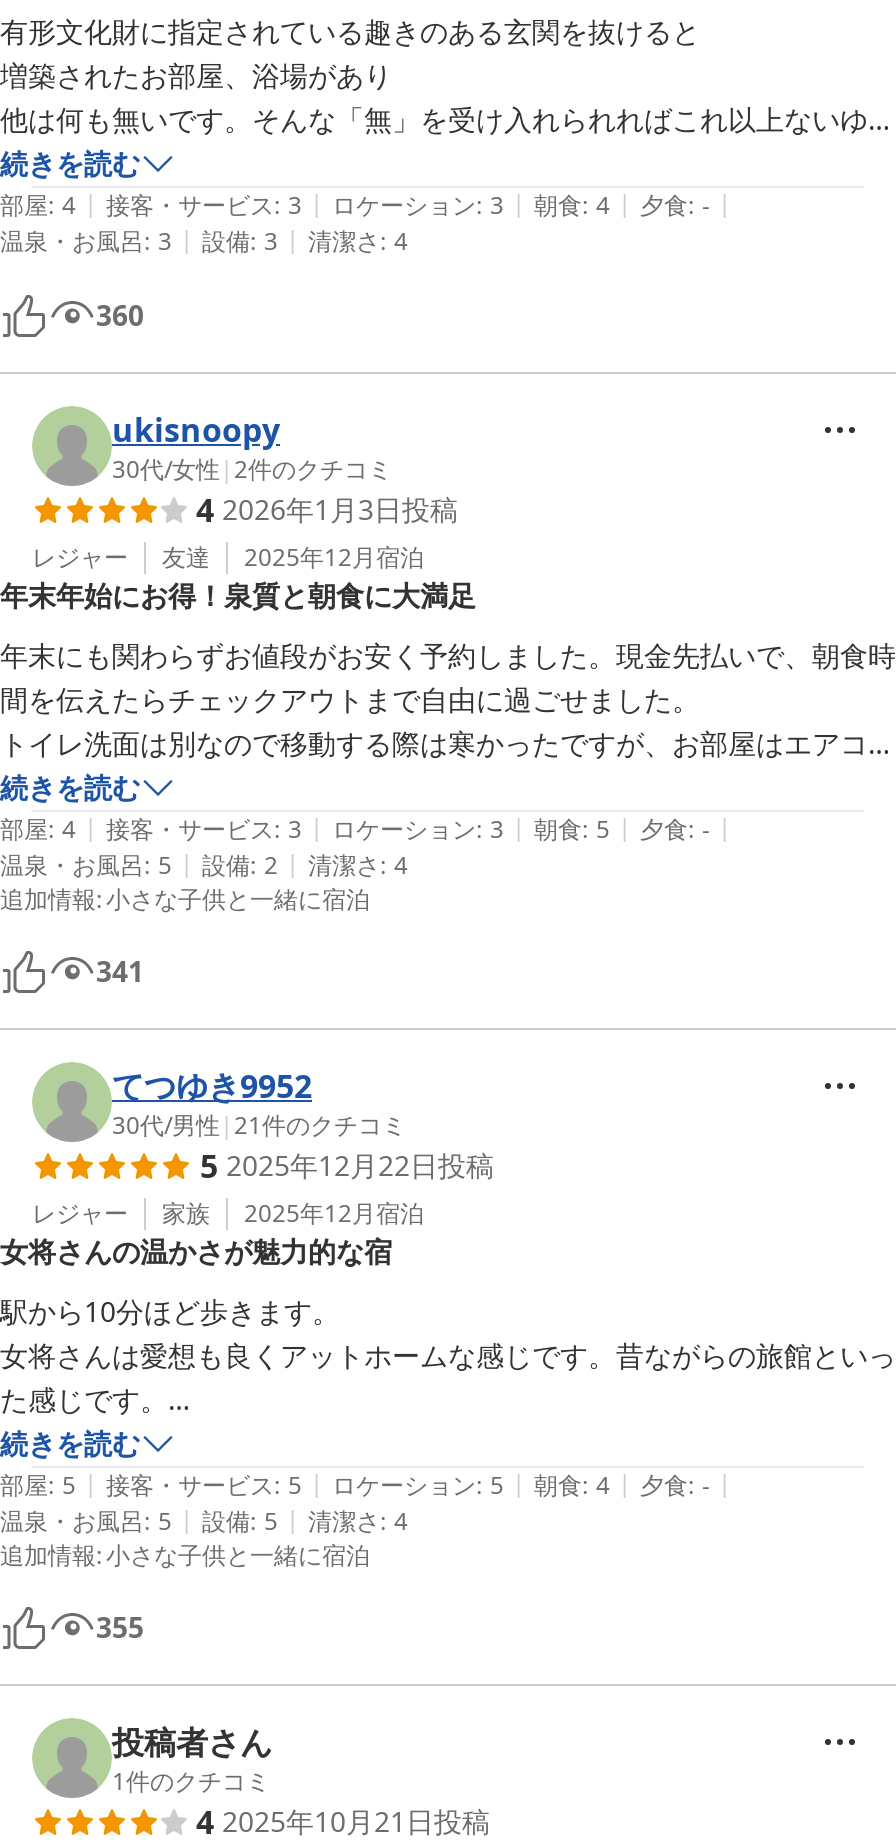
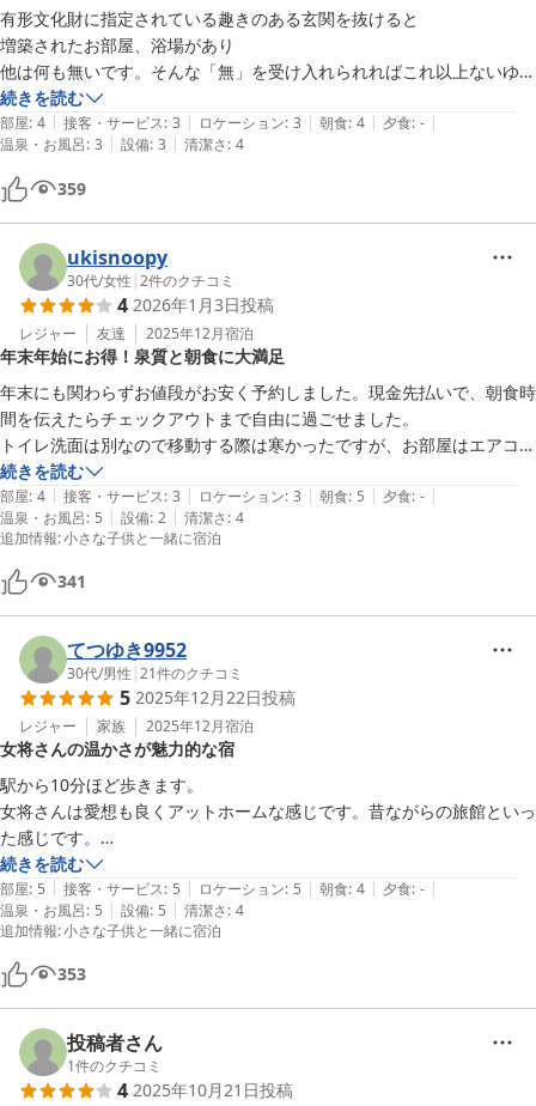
- 360
+ 359

- 355
+ 353
